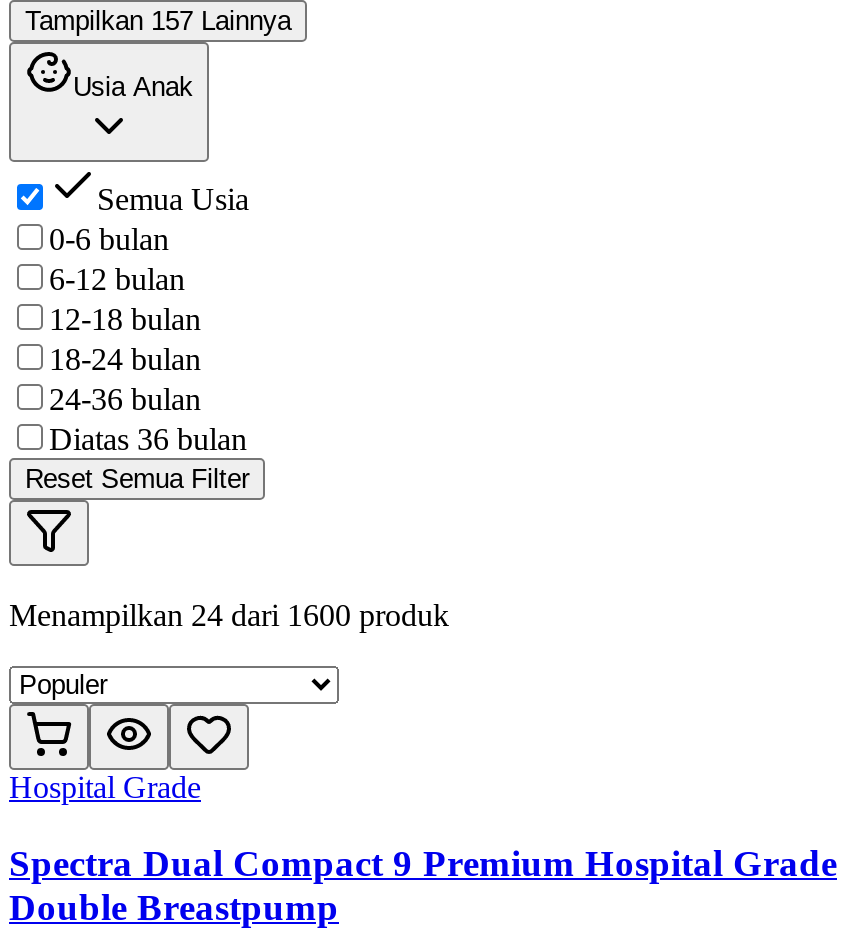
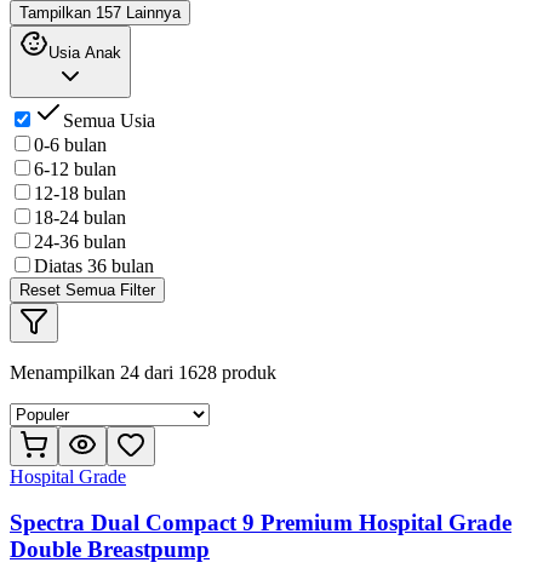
- Menampilkan 24 dari 1600 produk
+ Menampilkan 24 dari 1628 produk
